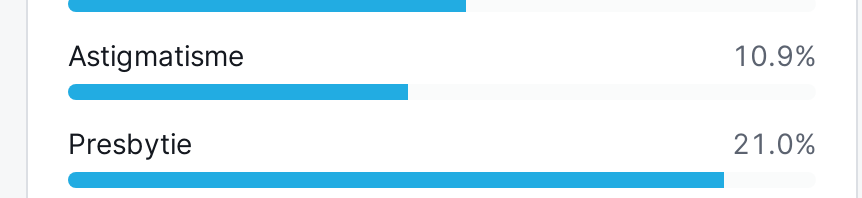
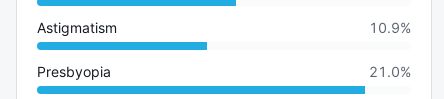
- Astigmatisme
+ Astigmatism

- Presbytie
+ Presbyopia
